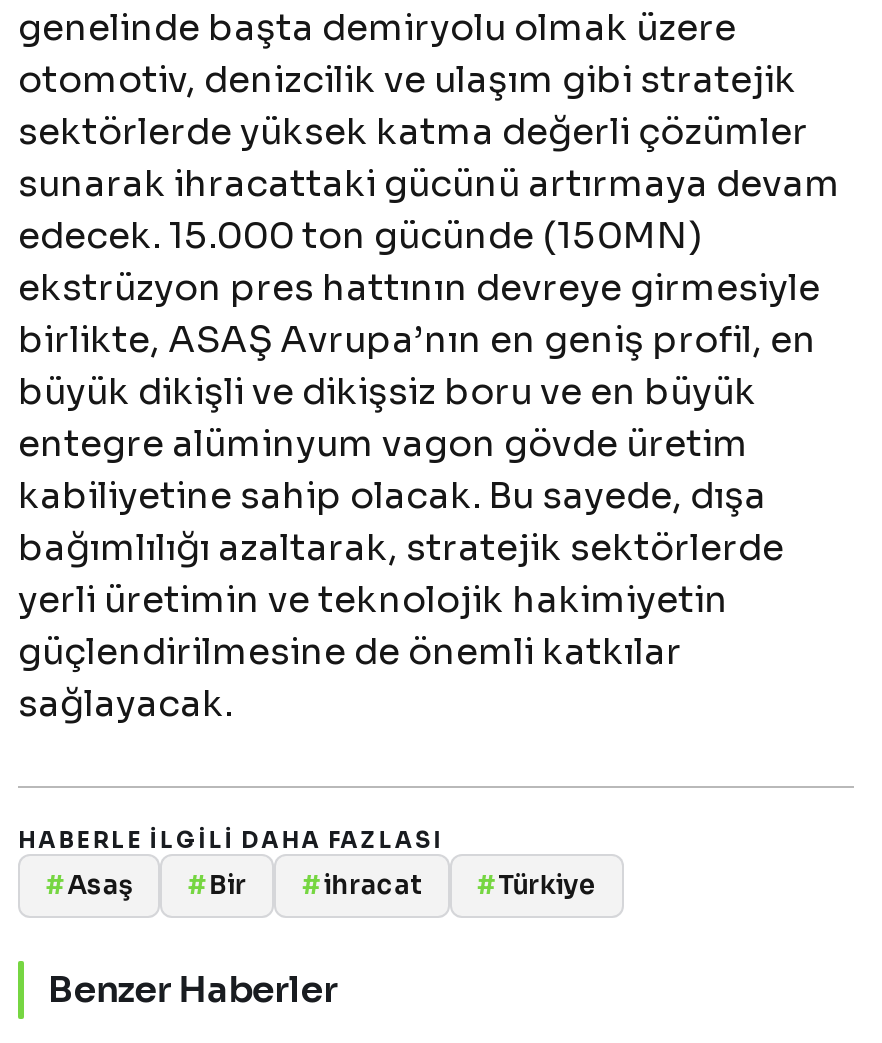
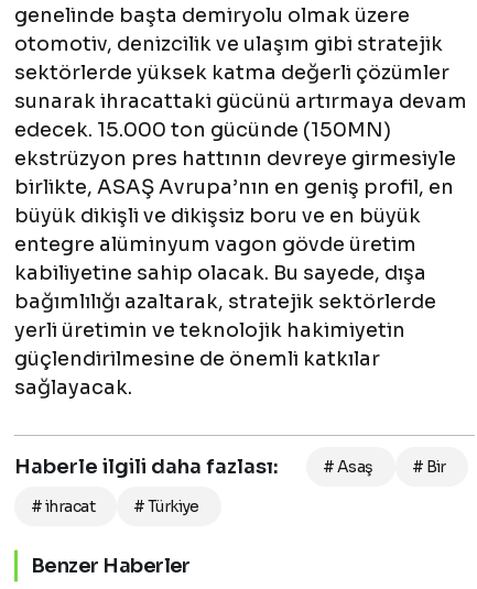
- HABERLE ILGILI DAHA FAZLASI
- #Asaş
- #Bir
- #ihracat
- #Türkiye
+ Haberle ilgili daha fazlası:
+ # Asaş
+ # Bir
+ # ihracat
+ # Türkiye
